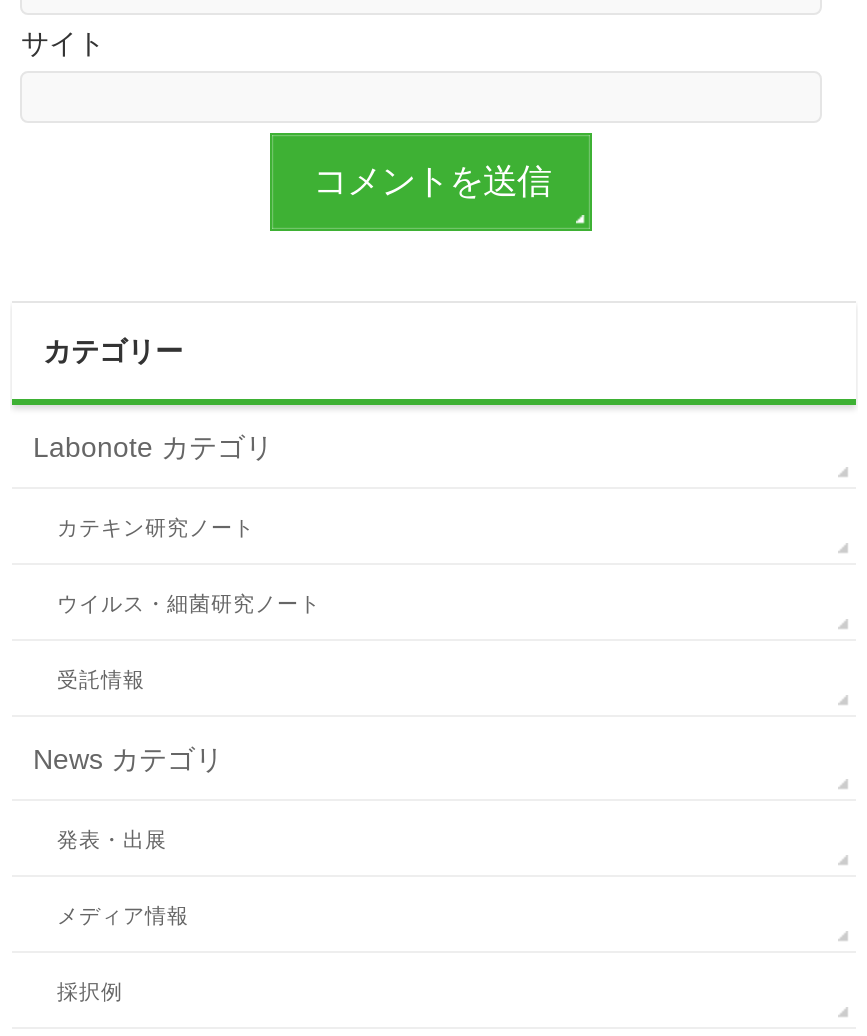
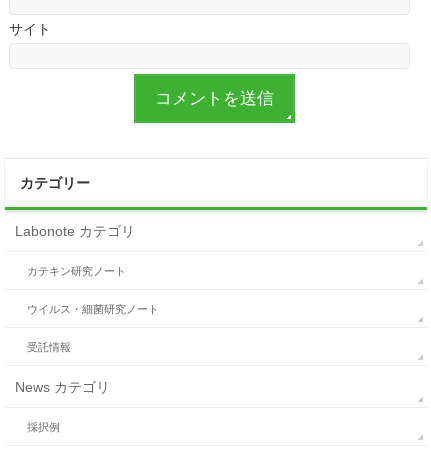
- 発表・出展
- メディア情報
